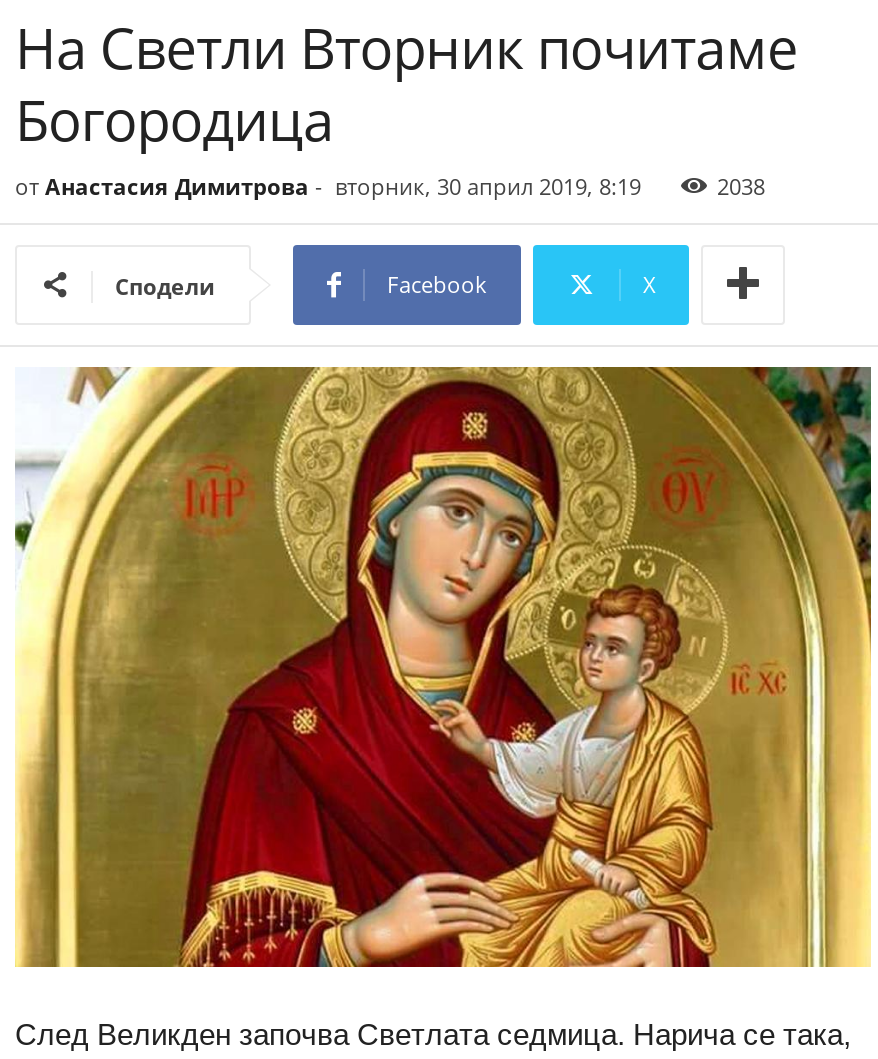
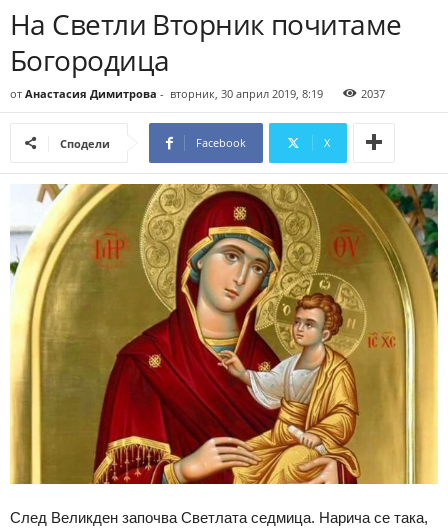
- 2038
+ 2037
